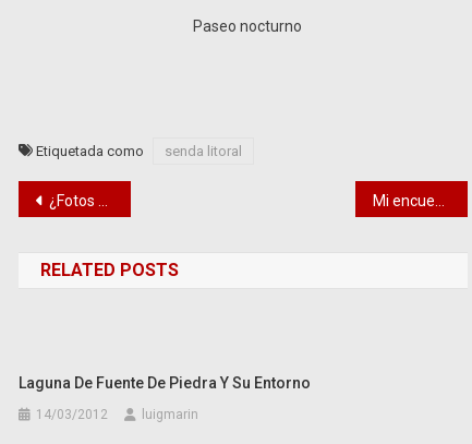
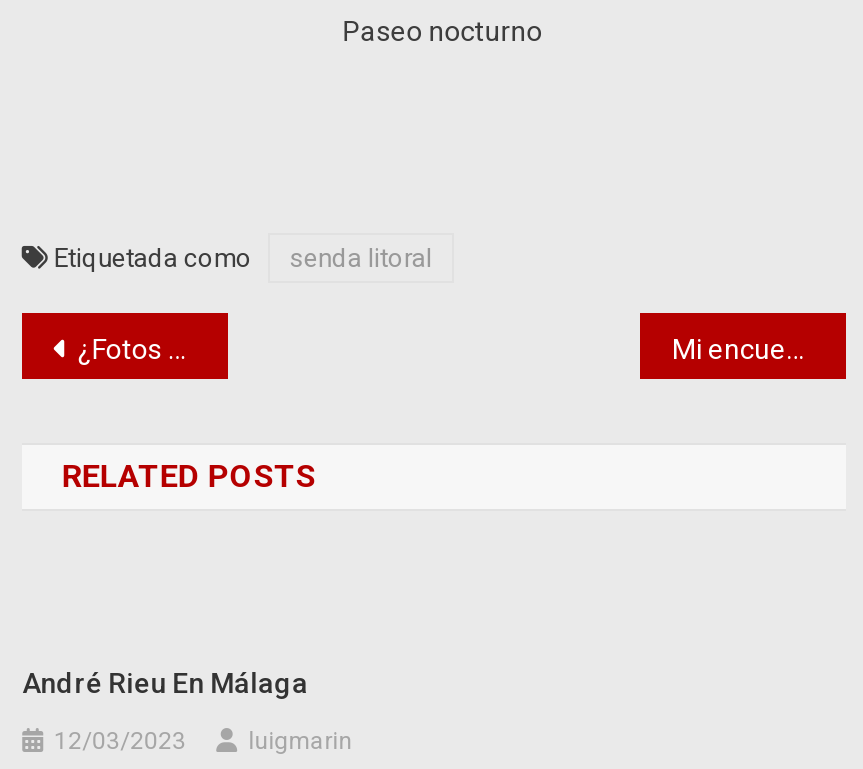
- Laguna De Fuente De Piedra Y Su Entorno
+ André Rieu En Málaga

- 14/03/2012
+ 12/03/2023
